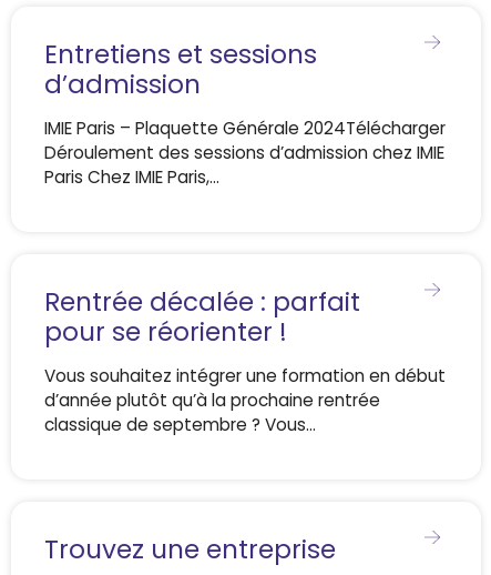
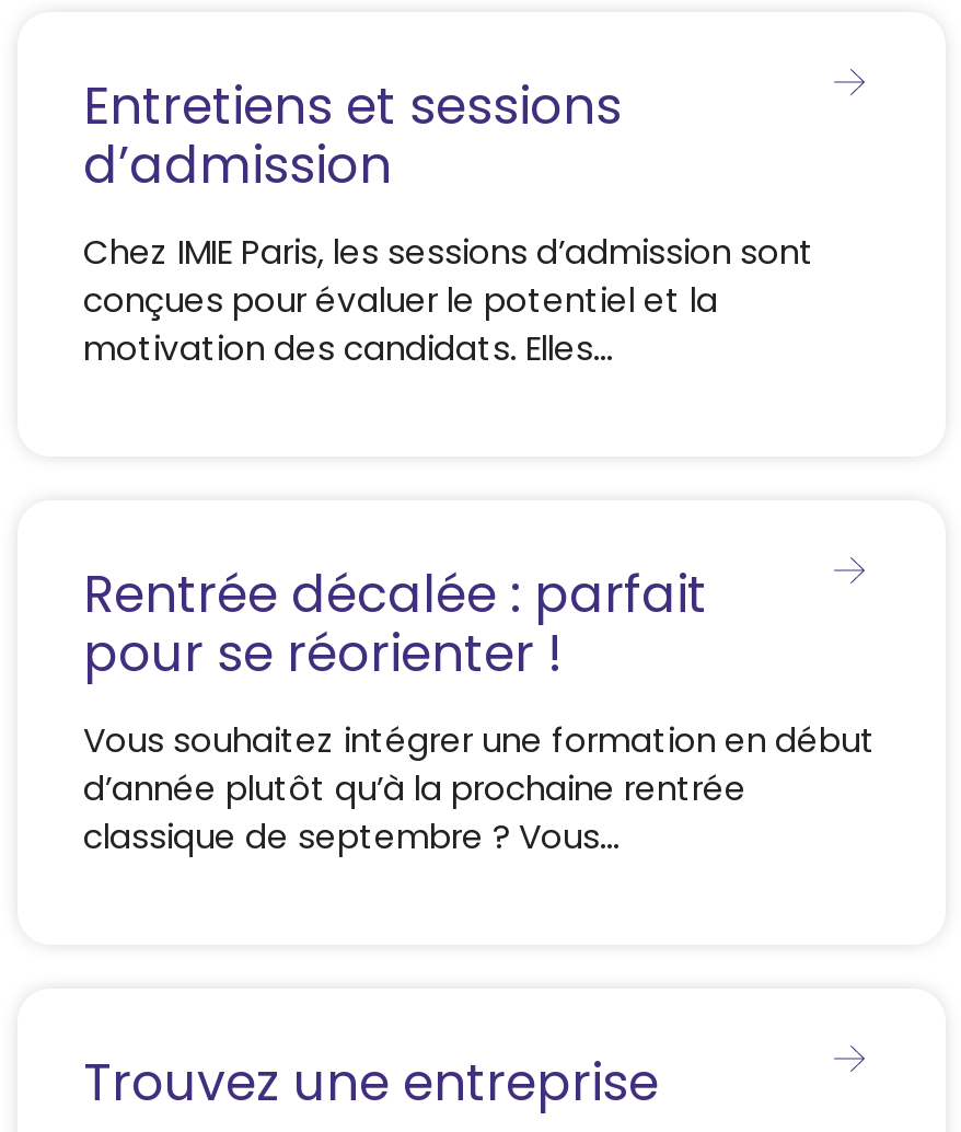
- IMIE Paris – Plaquette Générale 2024Télécharger
- Déroulement des sessions d’admission chez IMIE
- Paris Chez IMIE Paris,…
+ Chez IMIE Paris, les sessions d’admission sont
+ conçues pour évaluer le potentiel et la
+ motivation des candidats. Elles…
